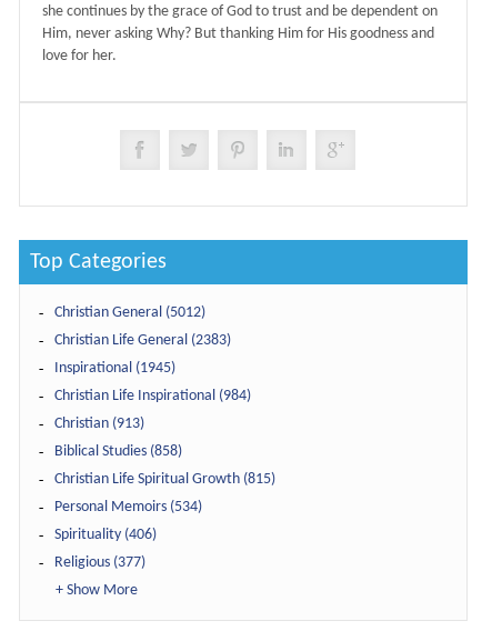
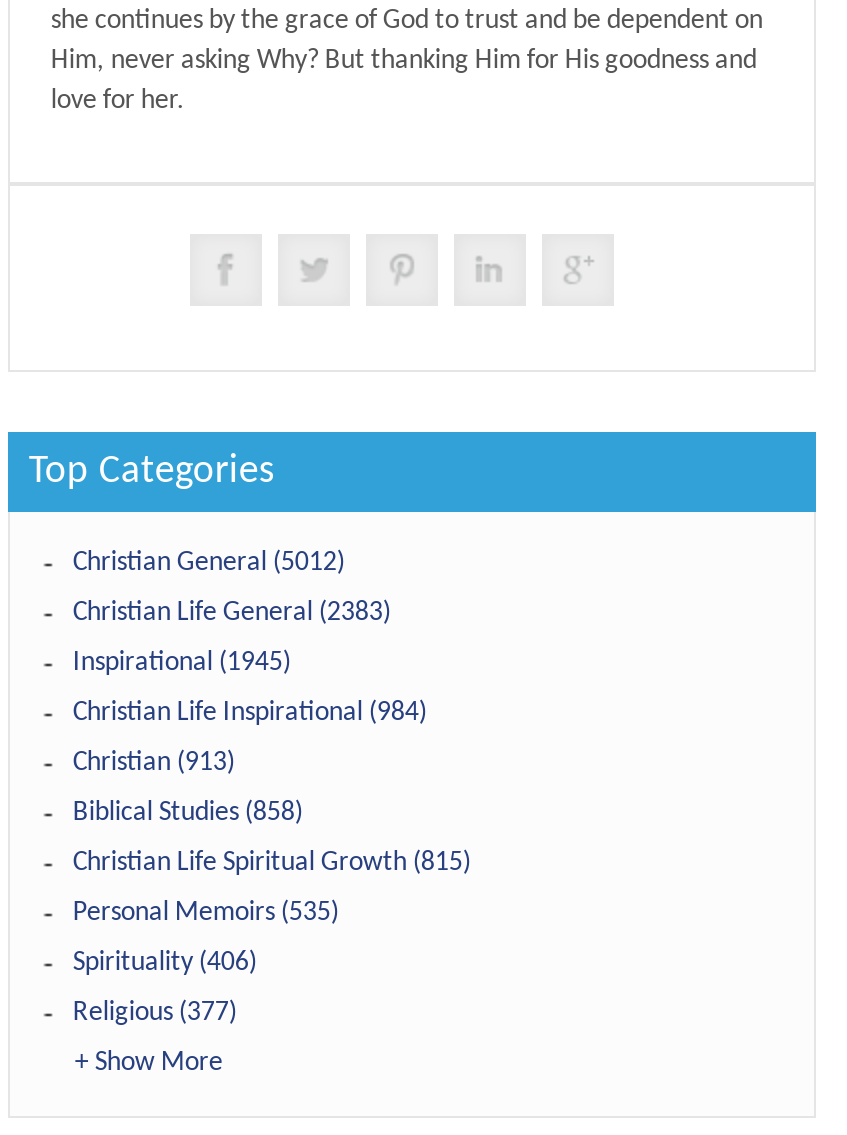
- Personal Memoirs (534)
+ Personal Memoirs (535)
